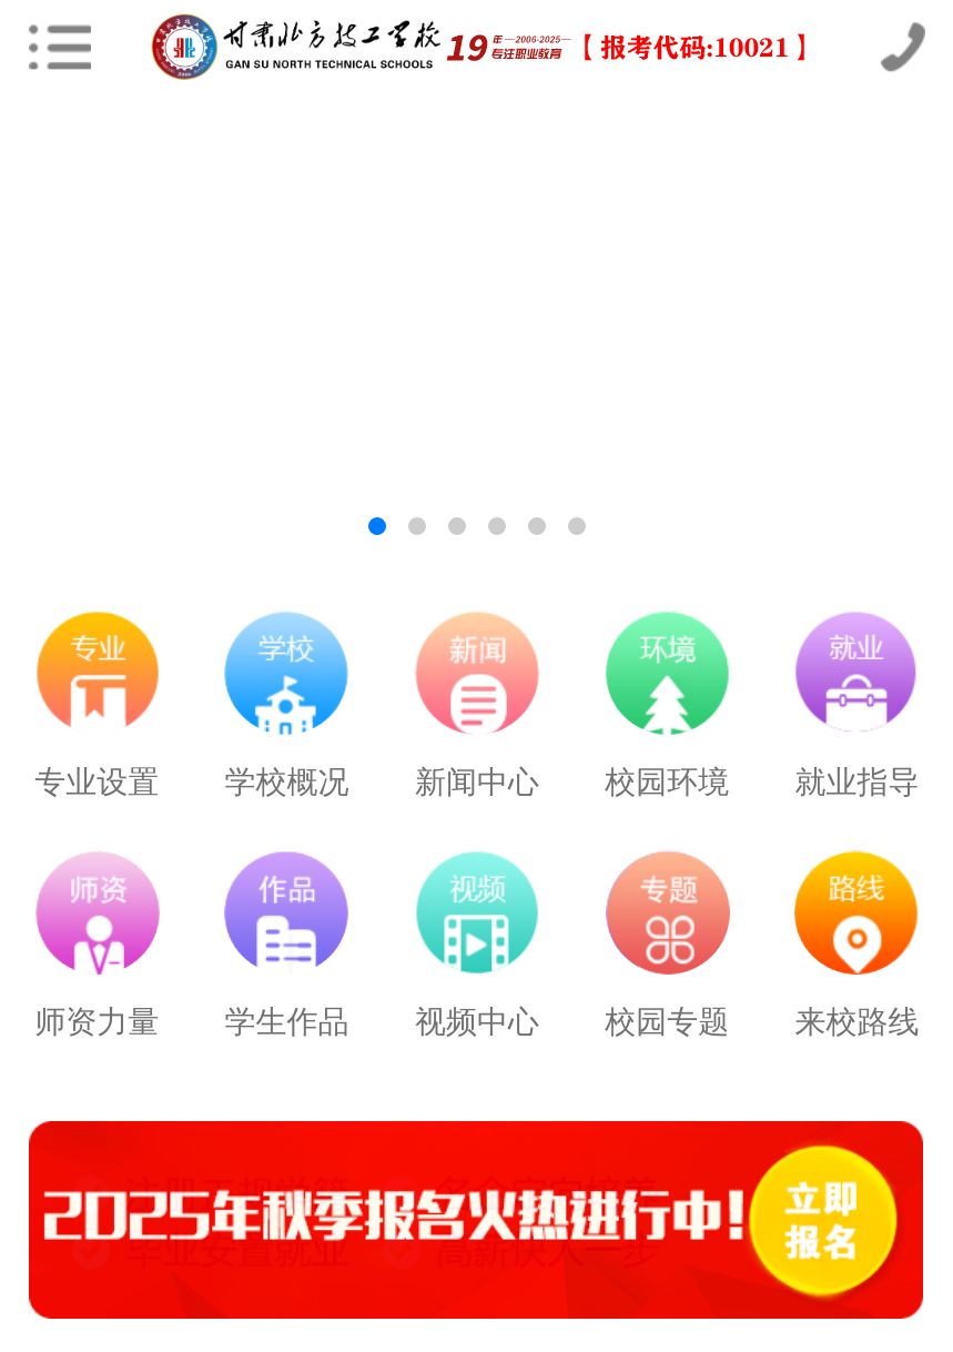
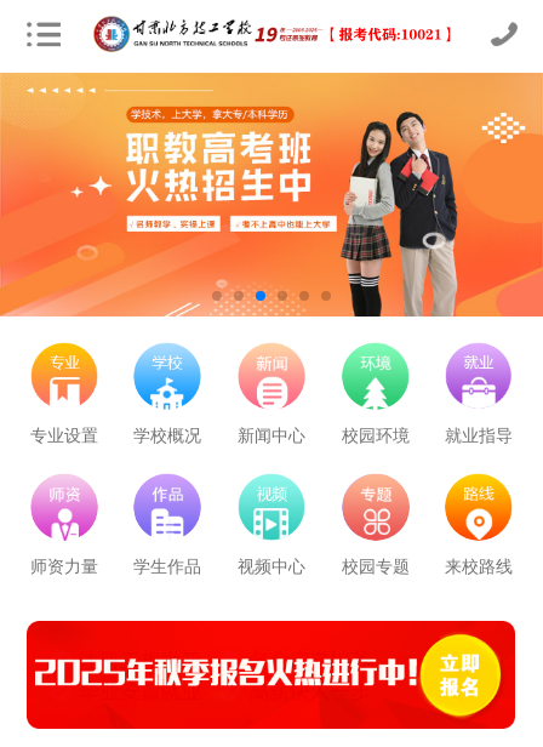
+ [image]
